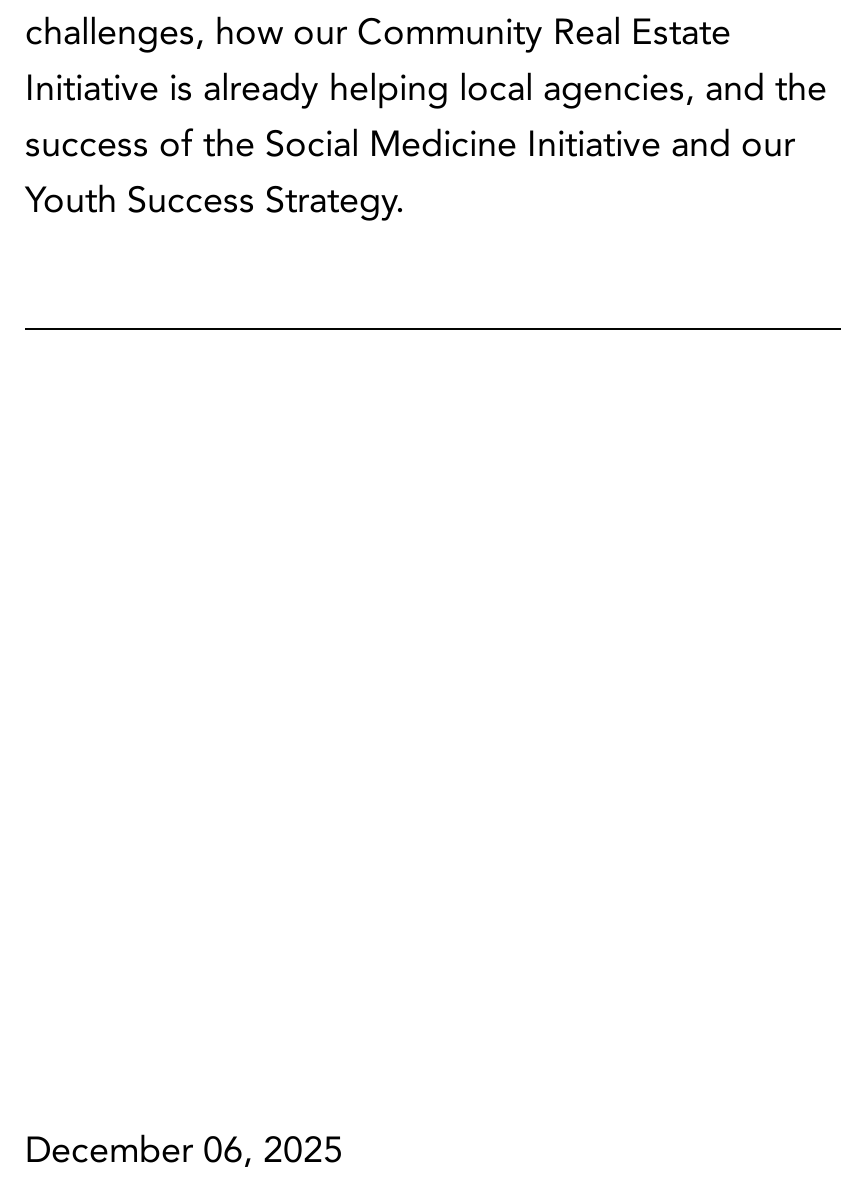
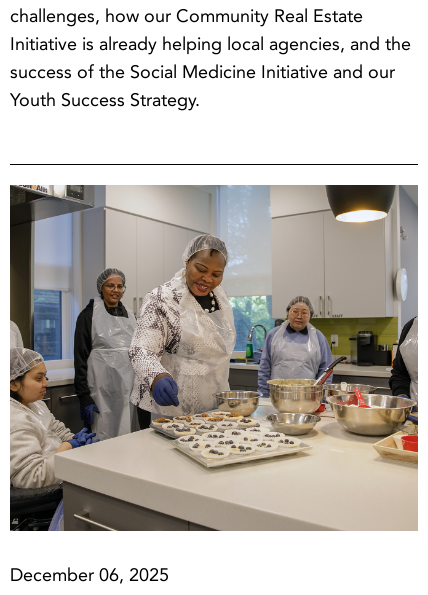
+ [image]
